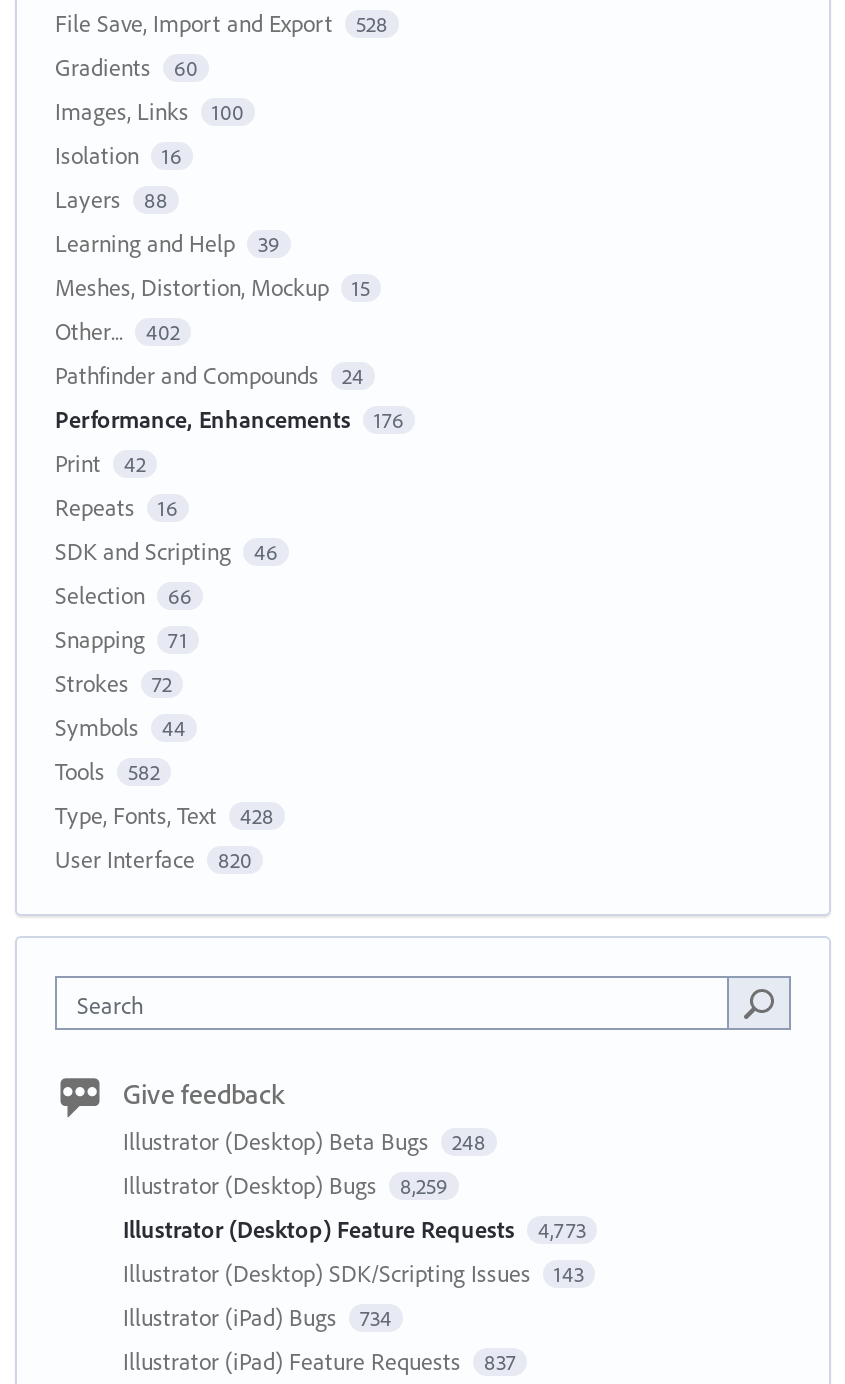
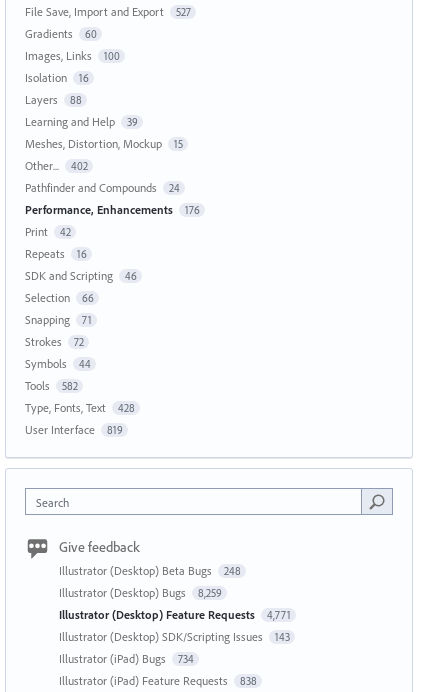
- File Save, Import and Export 528
+ File Save, Import and Export 527

- User Interface 820
+ User Interface 819

- Illustrator (Desktop) Feature Requests 4,773
+ Illustrator (Desktop) Feature Requests 4,771

- Illustrator (iPad) Feature Requests 837
+ Illustrator (iPad) Feature Requests 838
